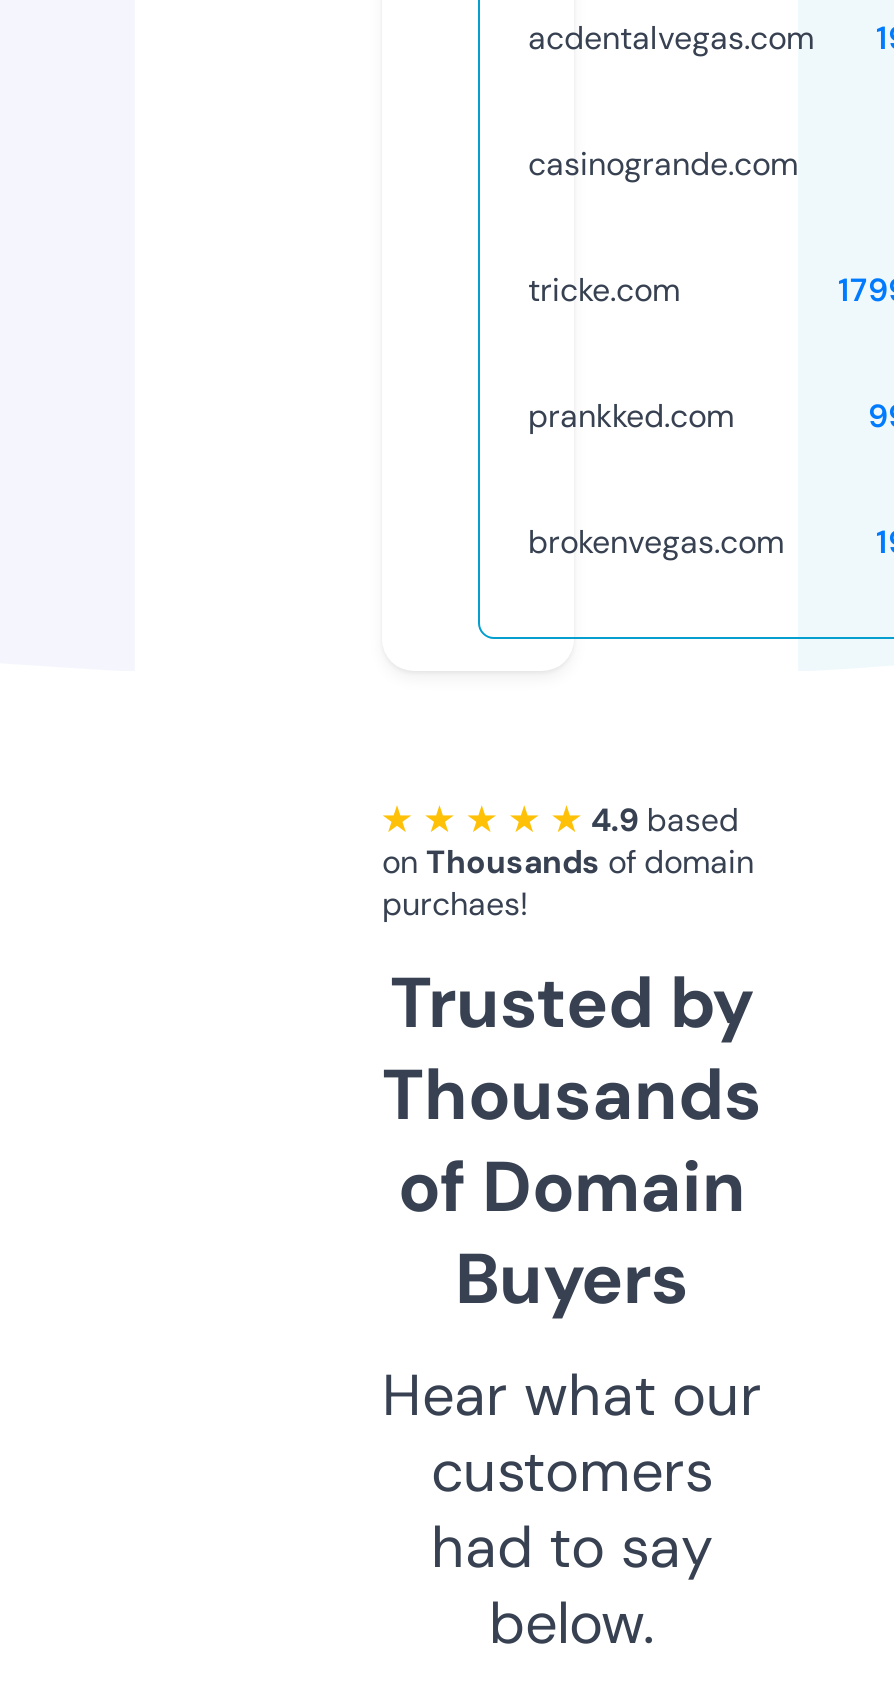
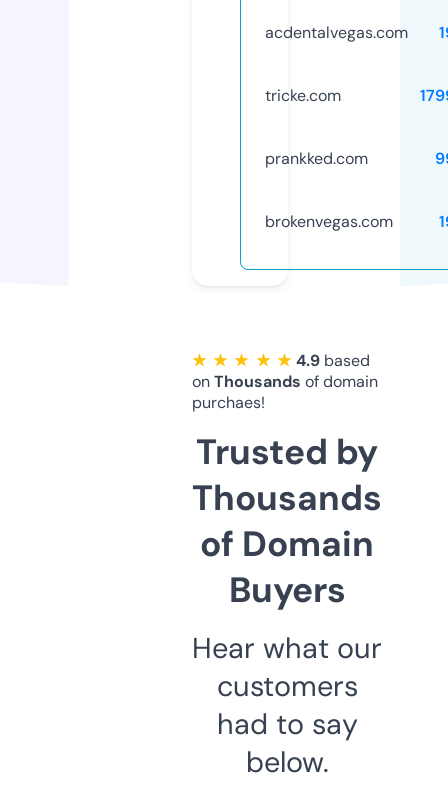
- casinogrande.com
